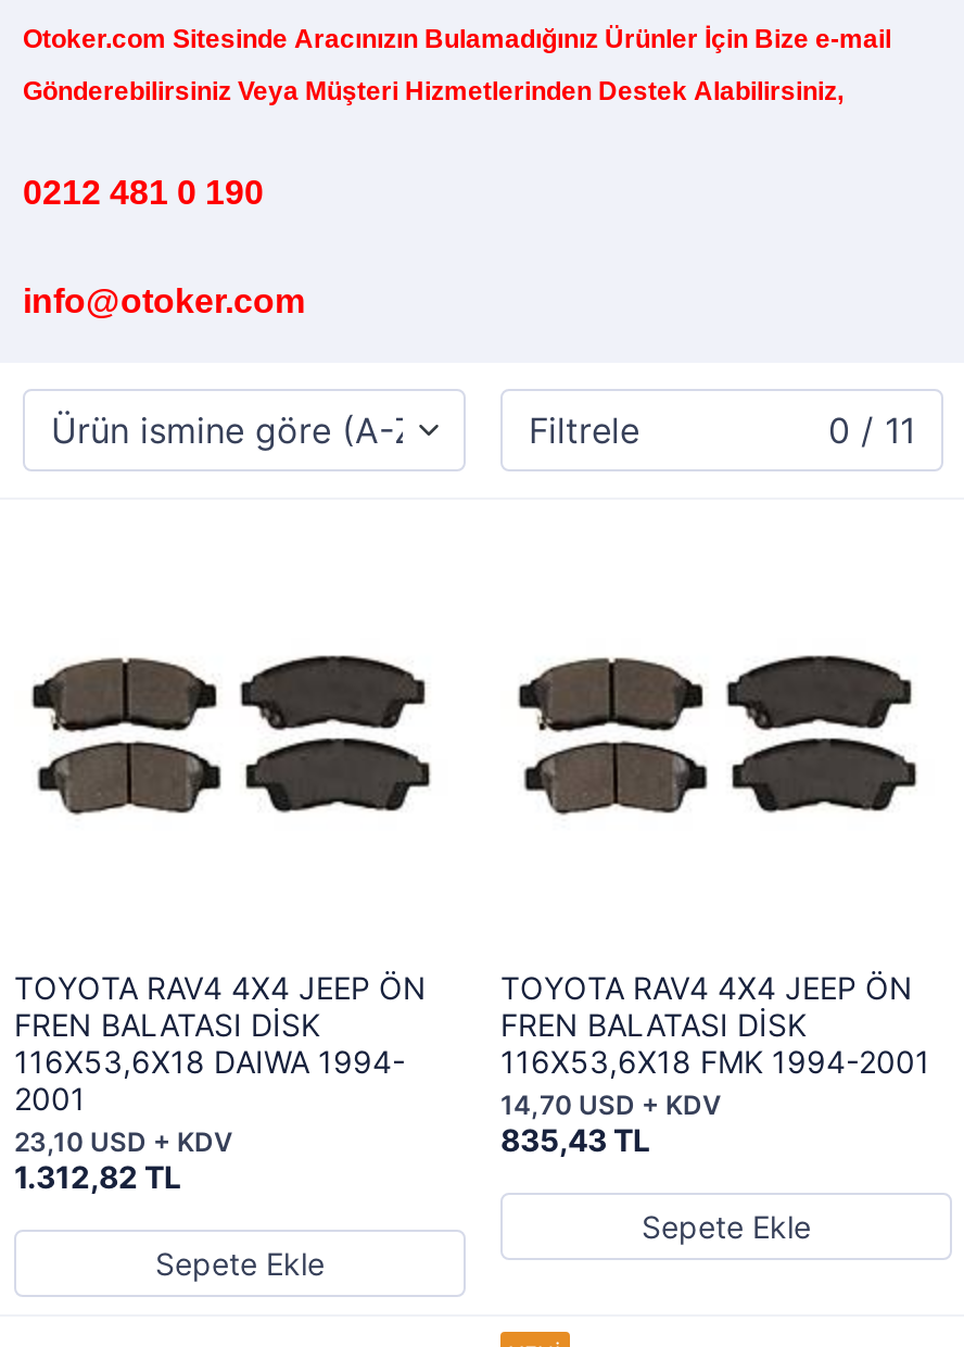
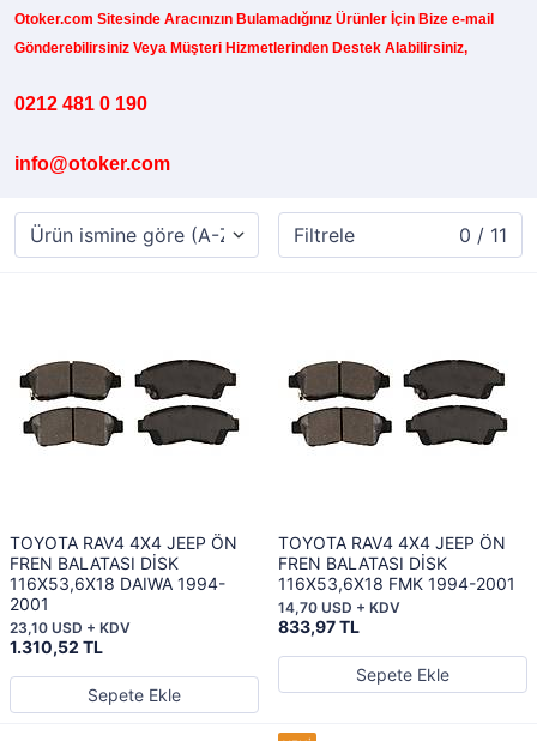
- 835,43 TL
+ 833,97 TL

- 1.312,82 TL
+ 1.310,52 TL
